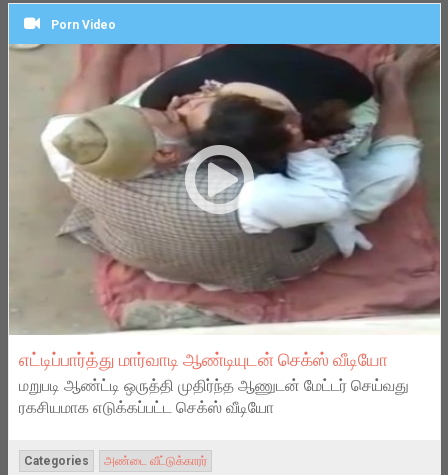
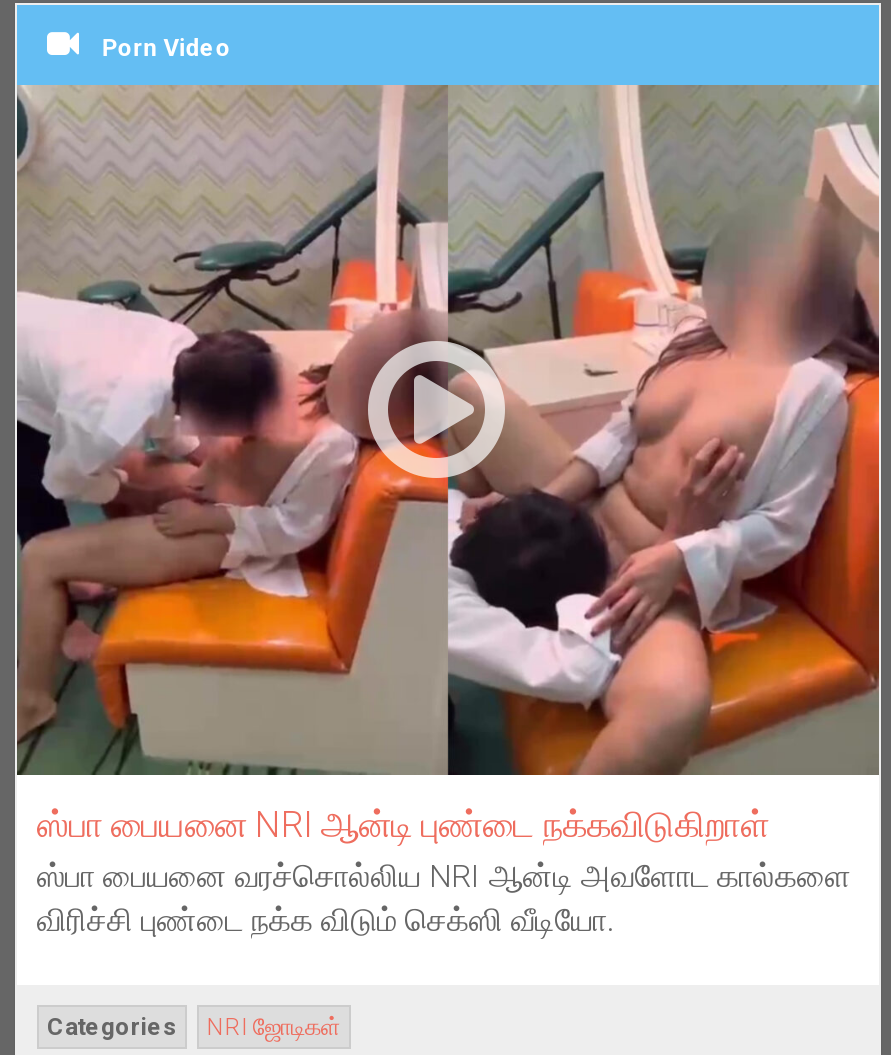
- [image]
- எட்டிப்பார்த்து மார்வாடி ஆண்டியுடன் செக்ஸ் வீடியோ
- மறுபடி ஆண்ட்டி ஒருத்தி முதிர்ந்த ஆணுடன் மேட்டர் செய்வது
- ரகசியமாக எடுக்கப்பட்ட செக்ஸ் வீடியோ
+ [image]
+ ஸ்பா பையனை NRI ஆன்டி புண்டை நக்கவிடுகிறாள்
+ ஸ்பா பையனை வரச்சொல்லிய NRI ஆன்டி அவளோட கால்களை
+ விரிச்சி புண்டை நக்க விடும் செக்ஸி வீடியோ.

- அண்டை வீட்டுக்காரர்
+ NRI ஜோடிகள்
